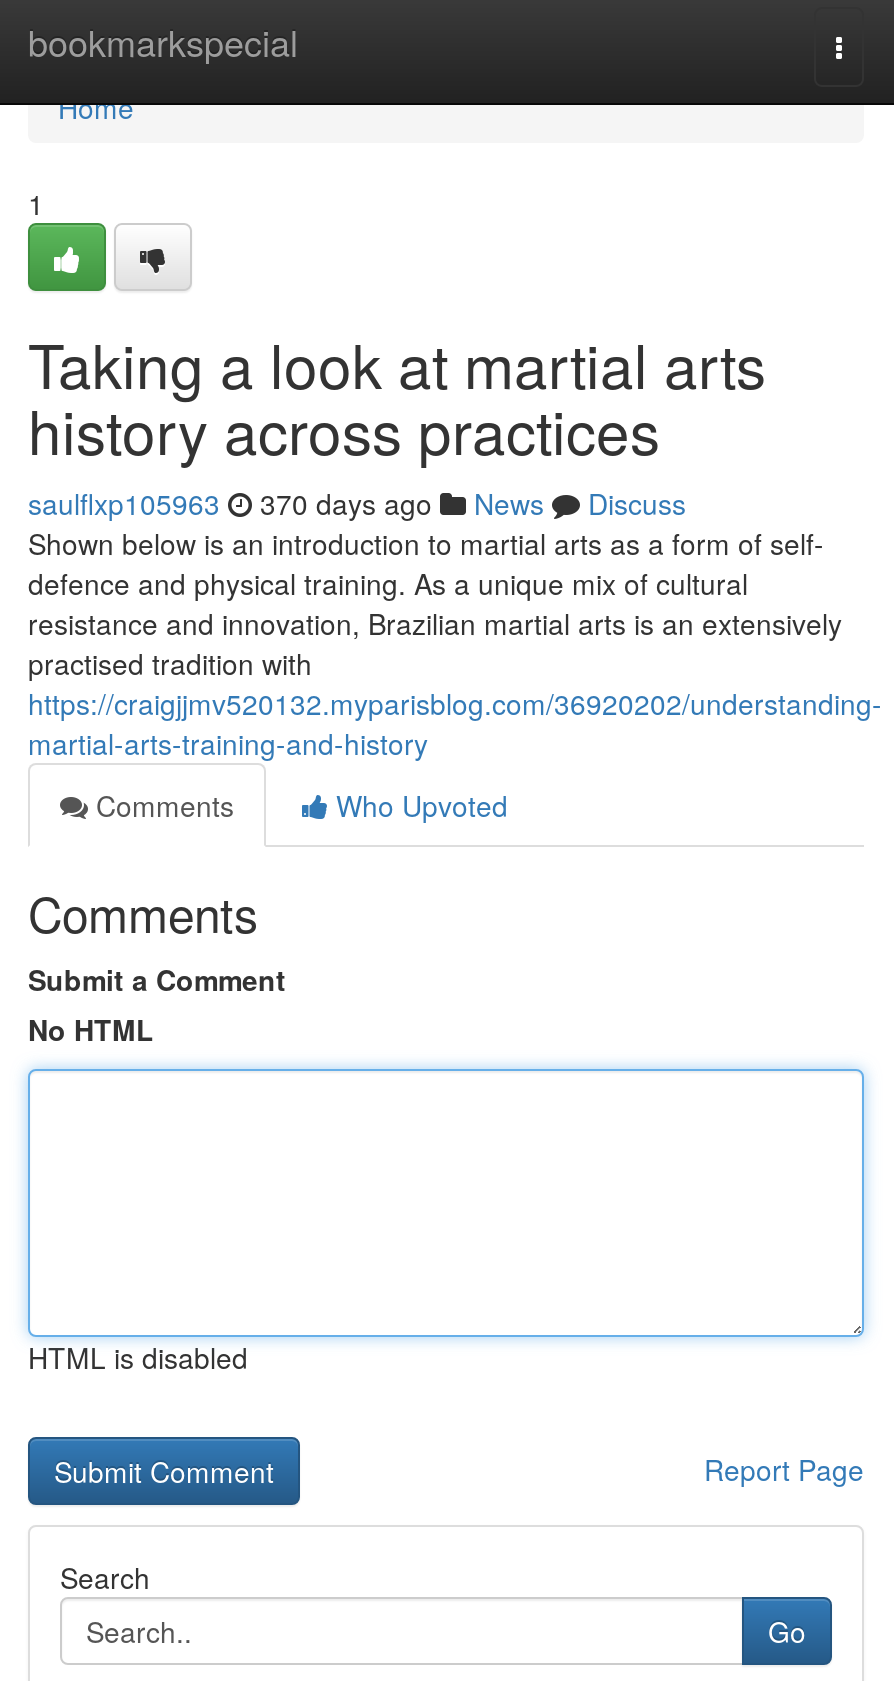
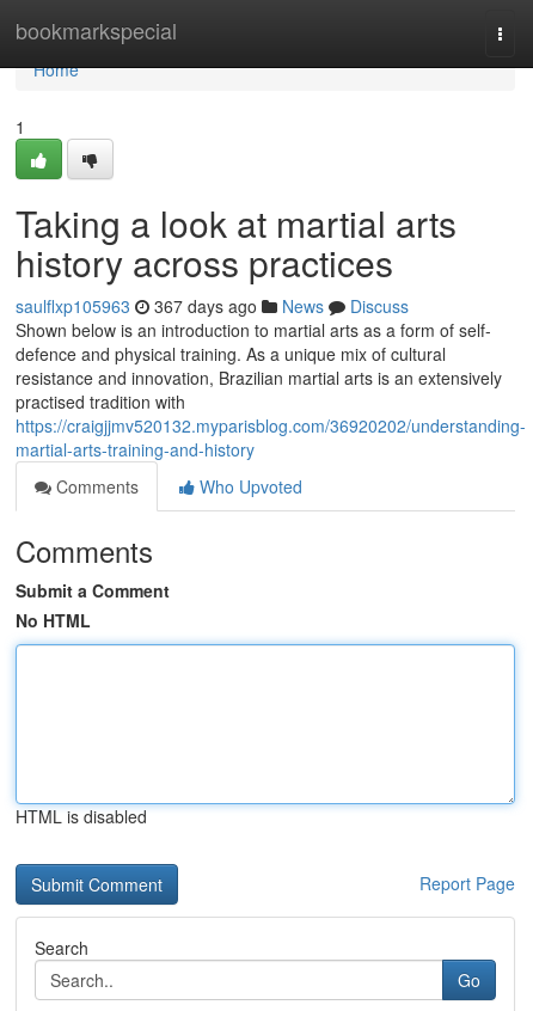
- saulflxp105963 370 days ago News Discuss
+ saulflxp105963 367 days ago News Discuss
